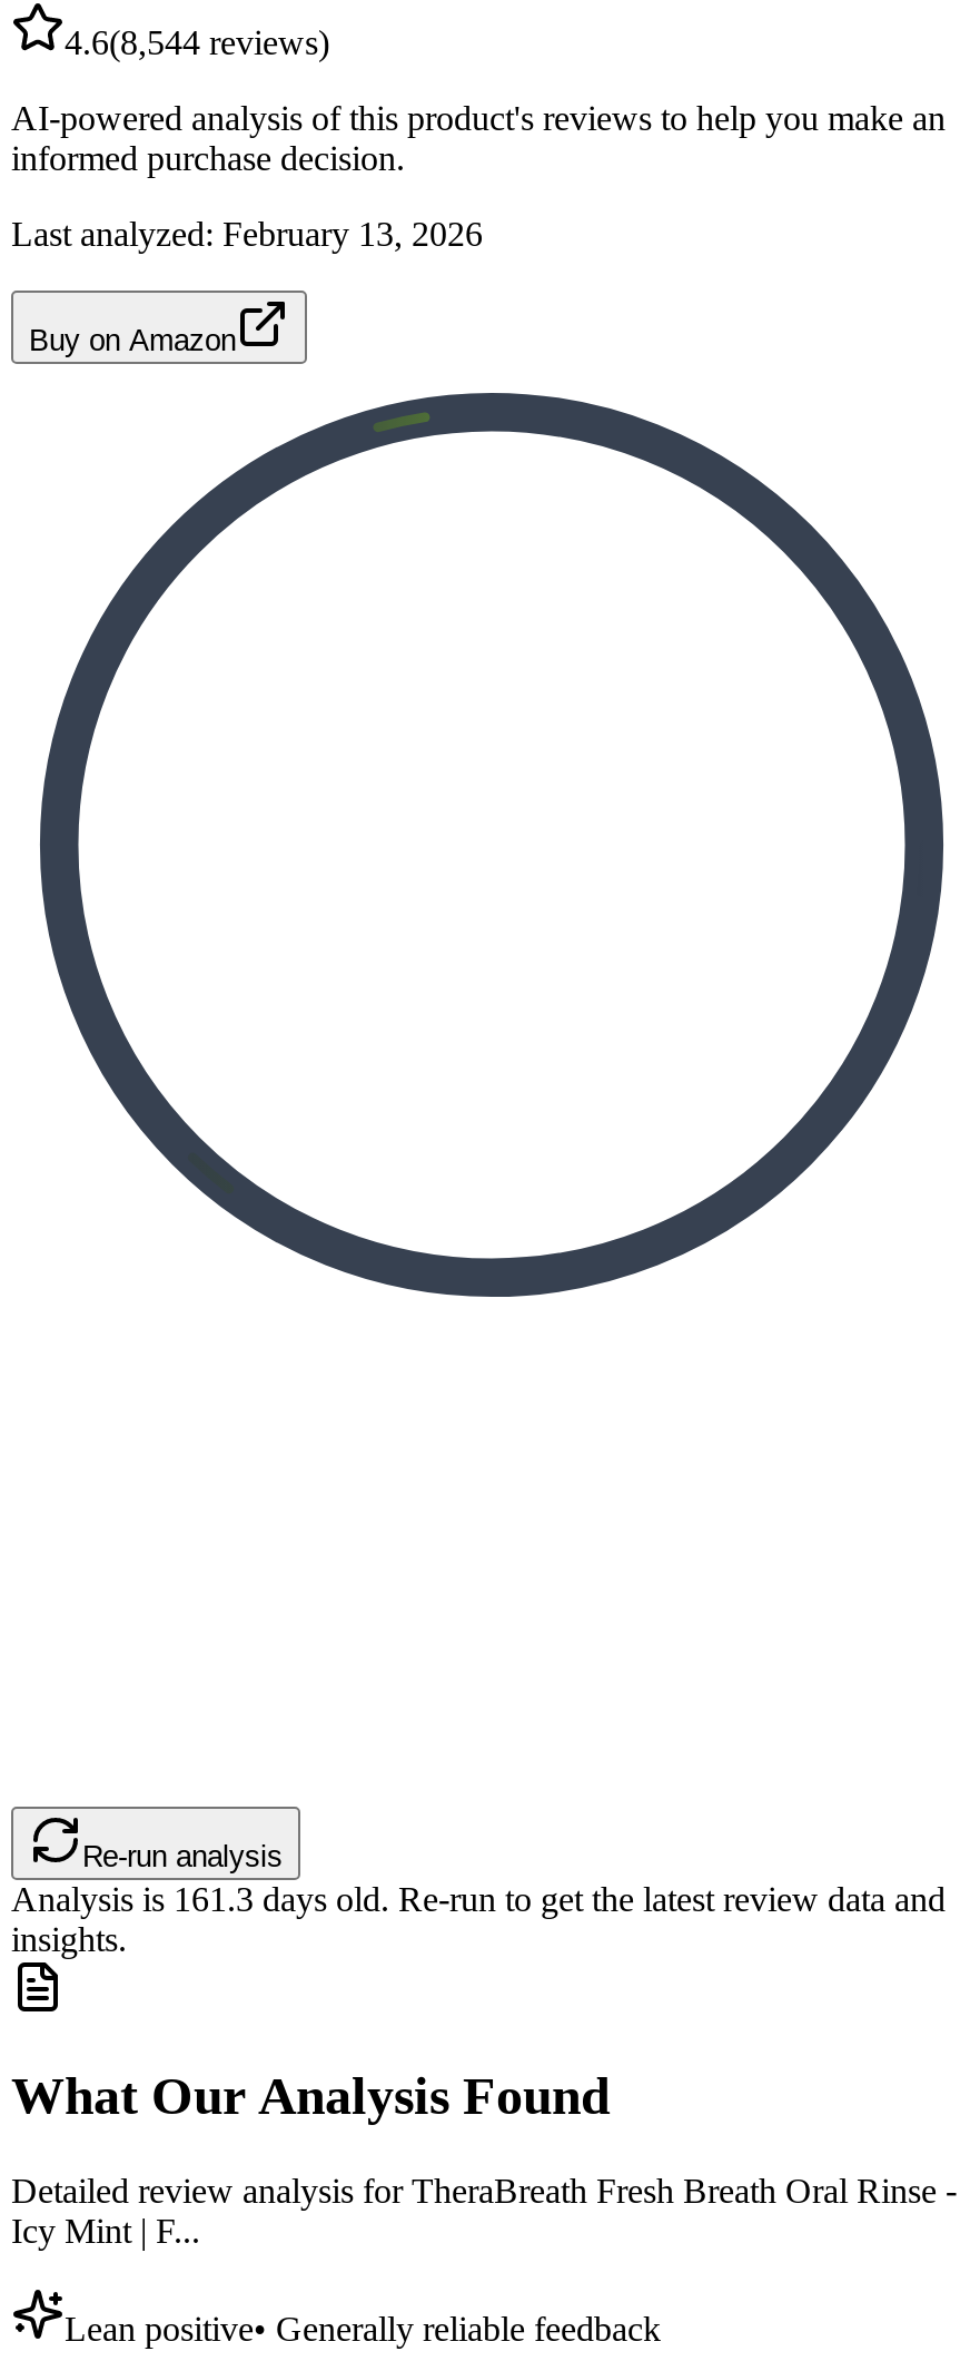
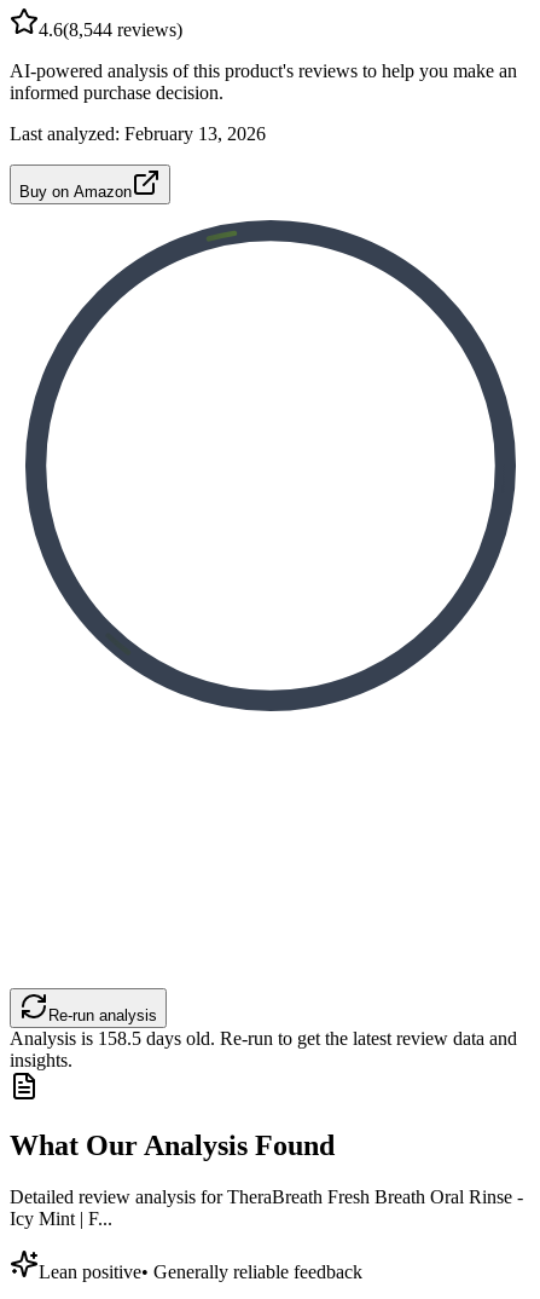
- Analysis is161.3days old. Re-run to get the latest review data and
+ Analysis is158.5days old. Re-run to get the latest review data and
